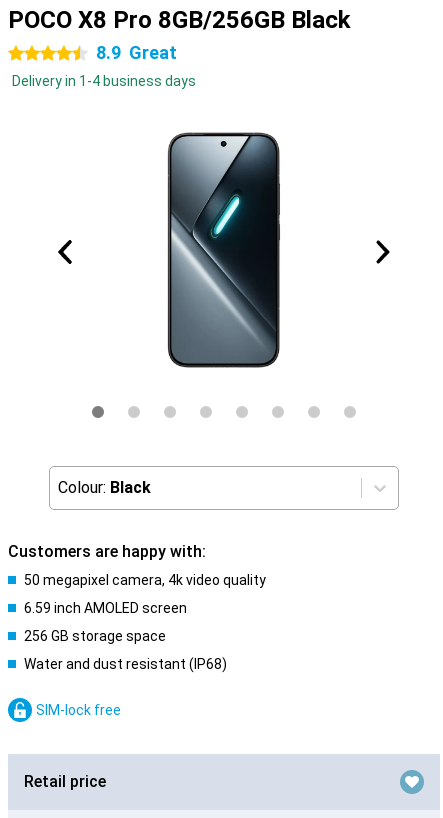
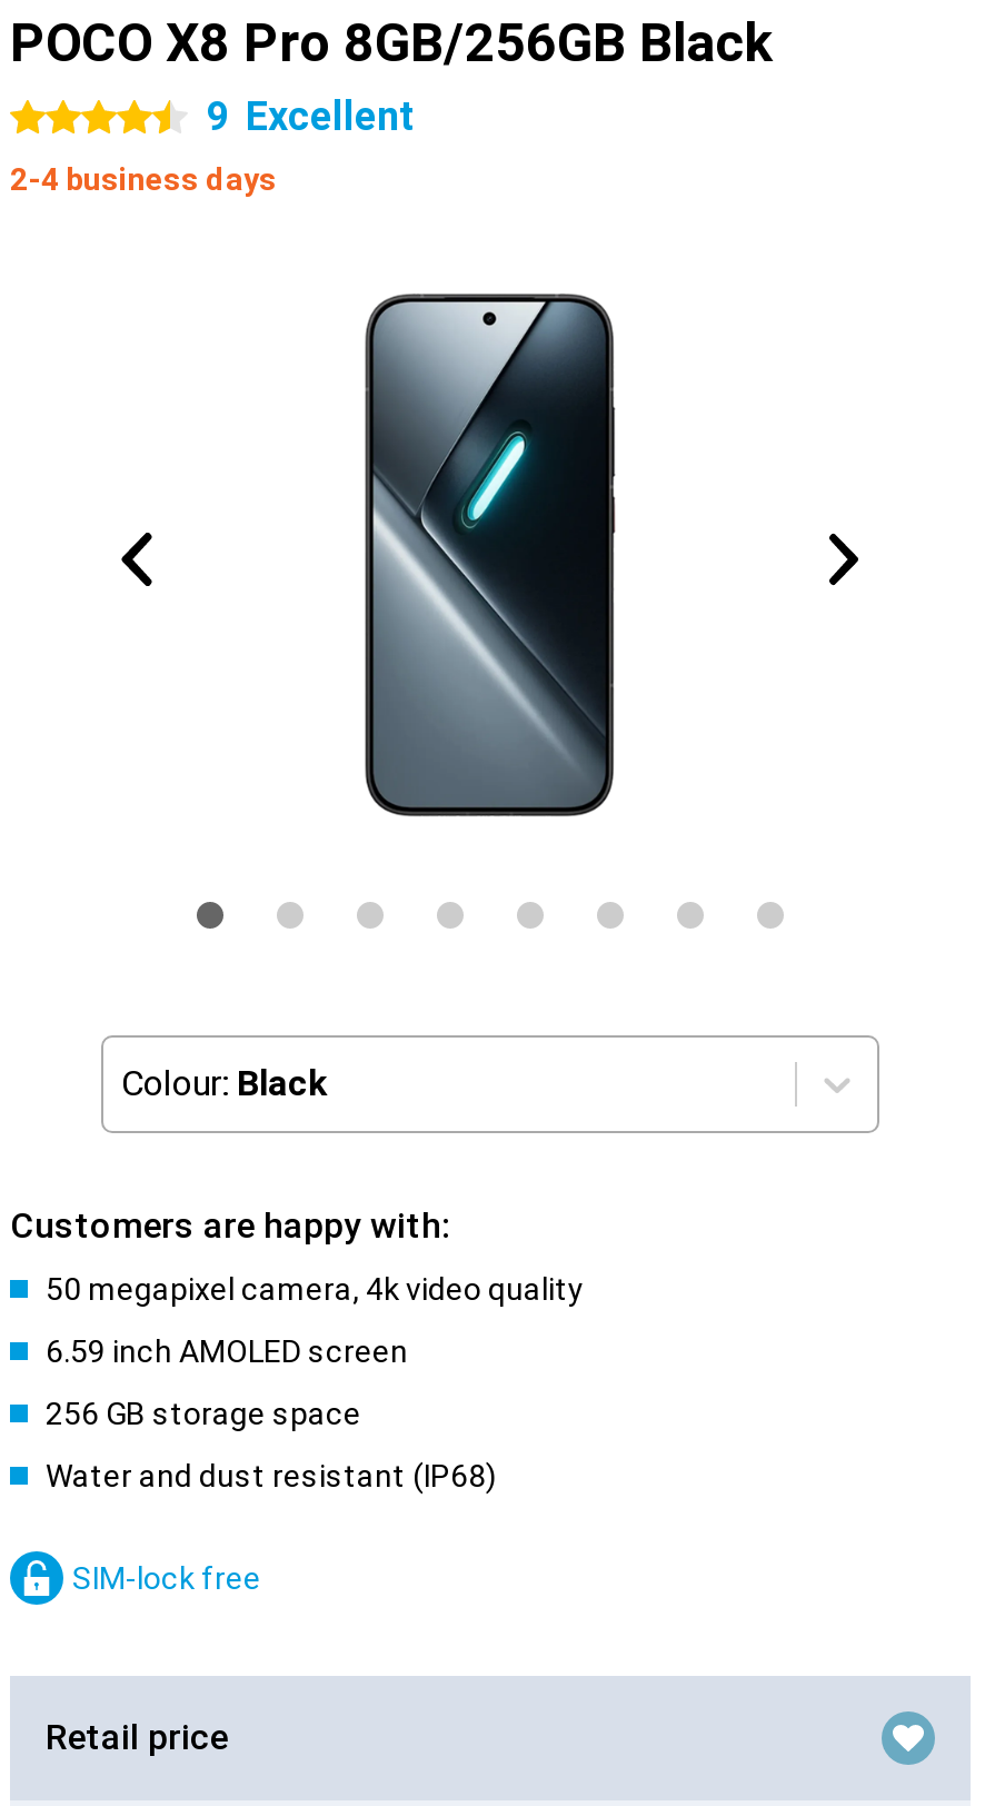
- 8.9 Great
+ 9 Excellent

- Delivery in 1-4 business days
+ 2-4 business days
